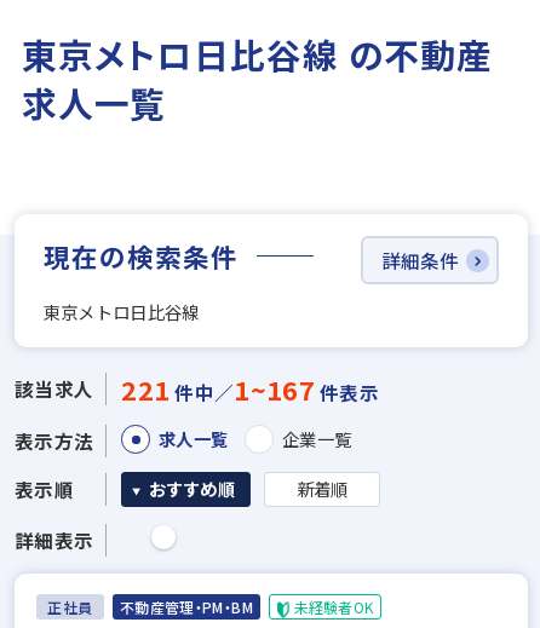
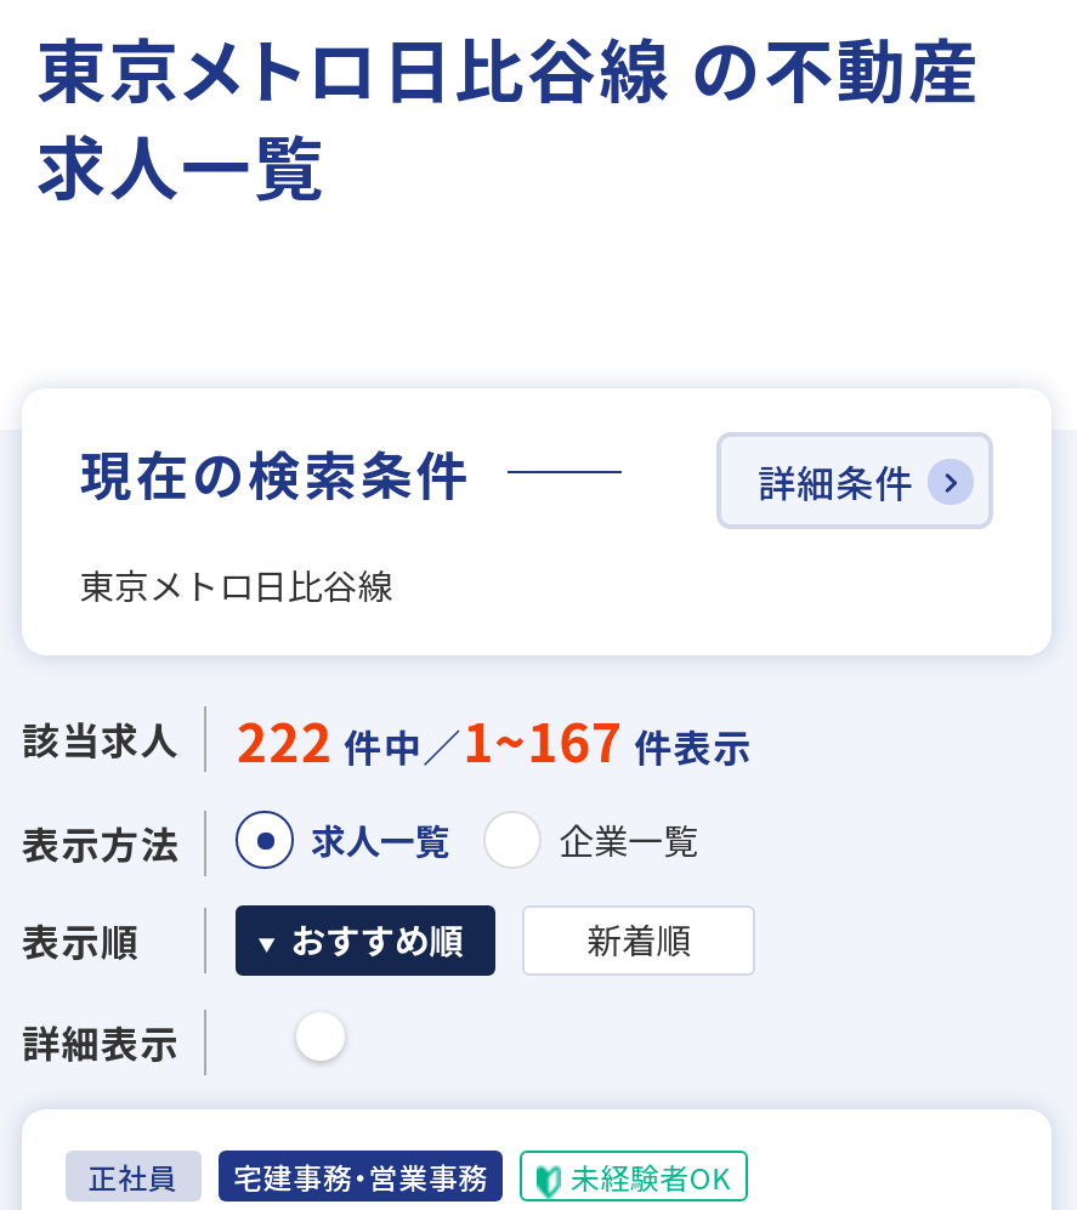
- 該当求人 221件中／1~167件表示
+ 該当求人 222件中／1~167件表示

- 不動産管理・PM・BM
+ 宅建事務・営業事務
